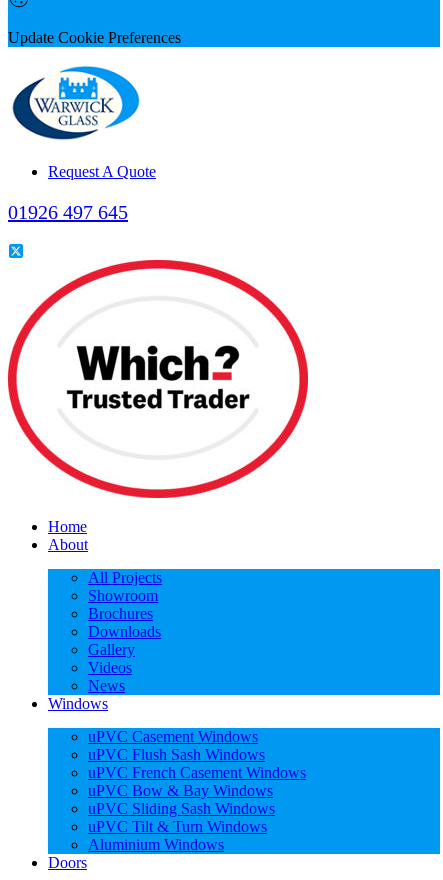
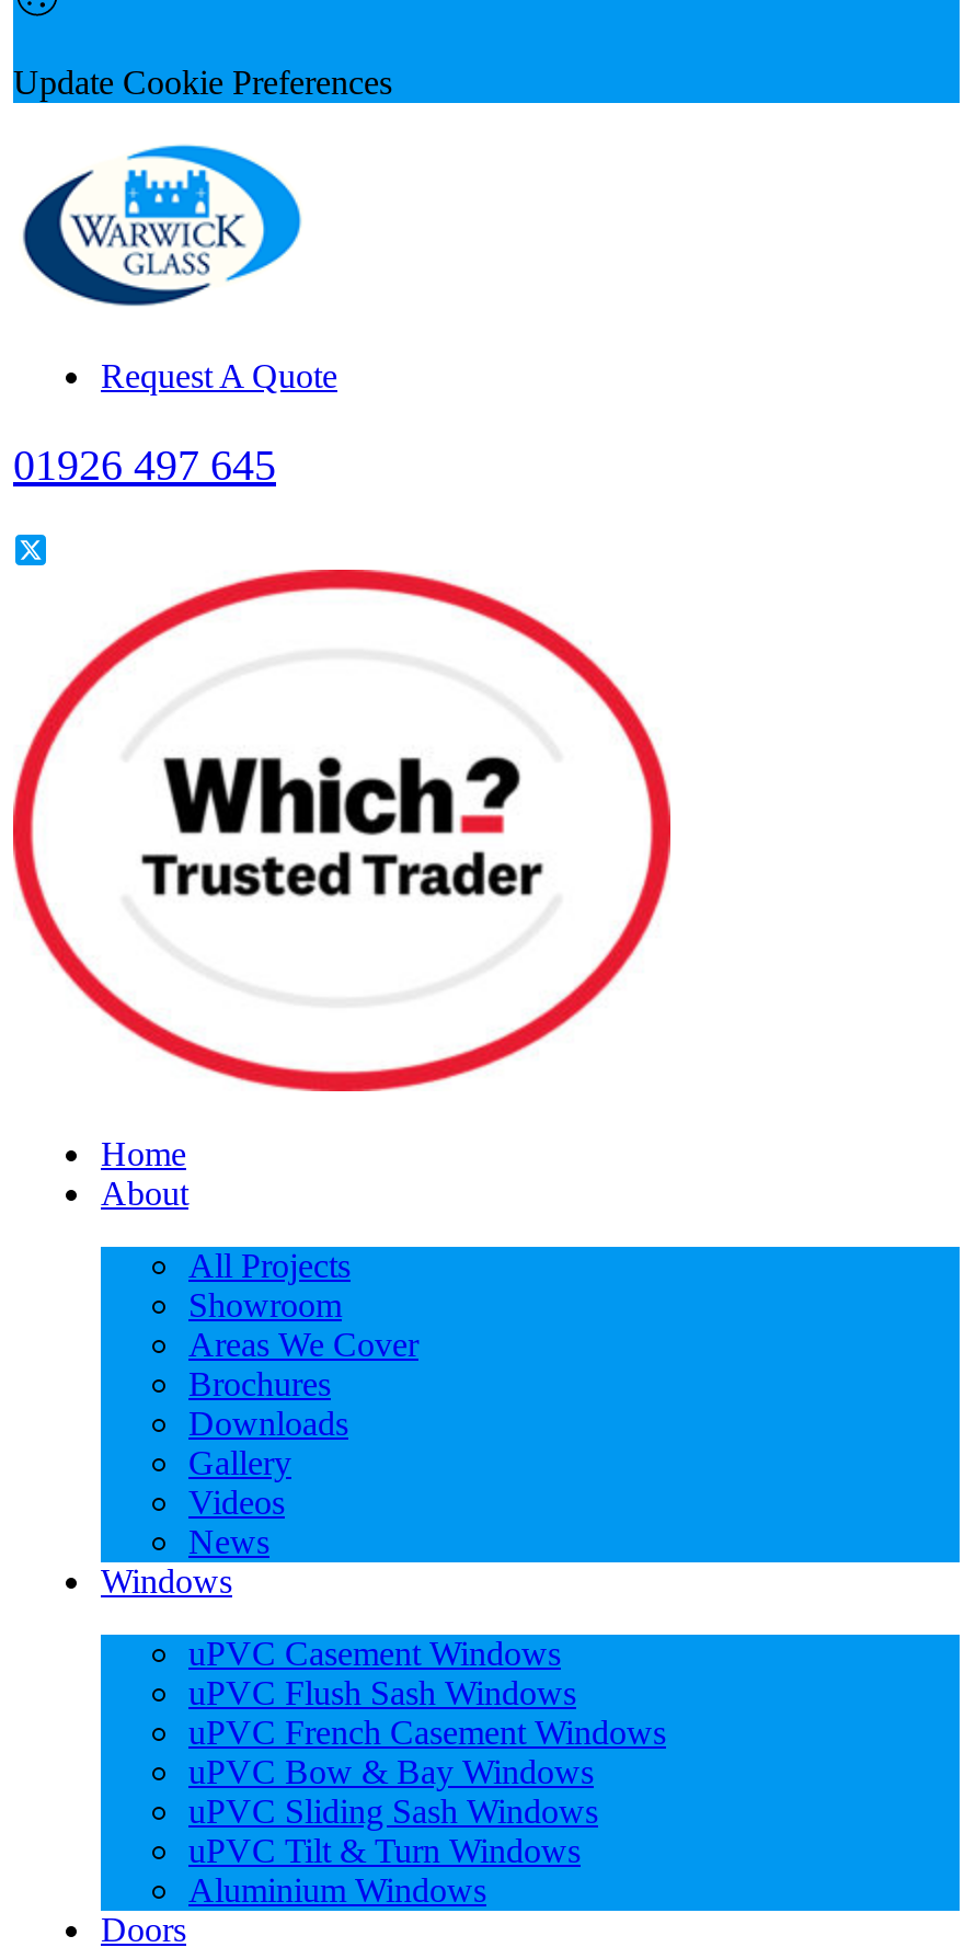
+ Areas We Cover
